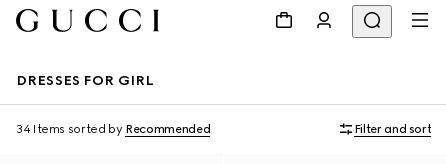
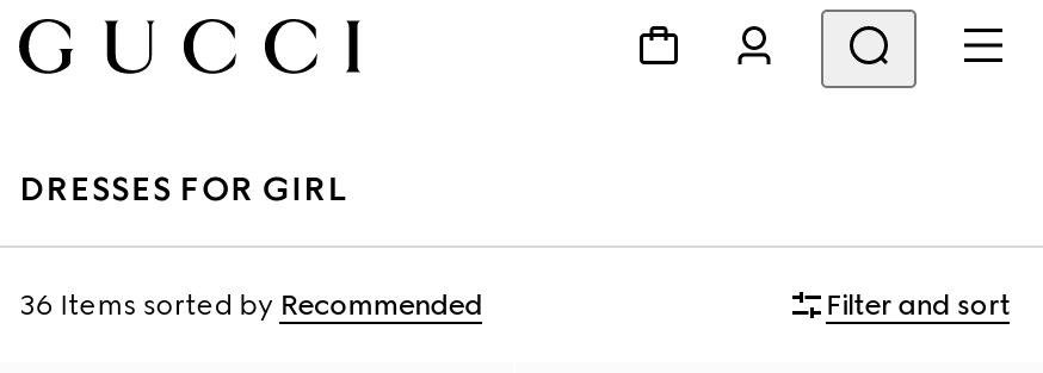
- 34 Items sorted by Recommended
+ 36 Items sorted by Recommended
